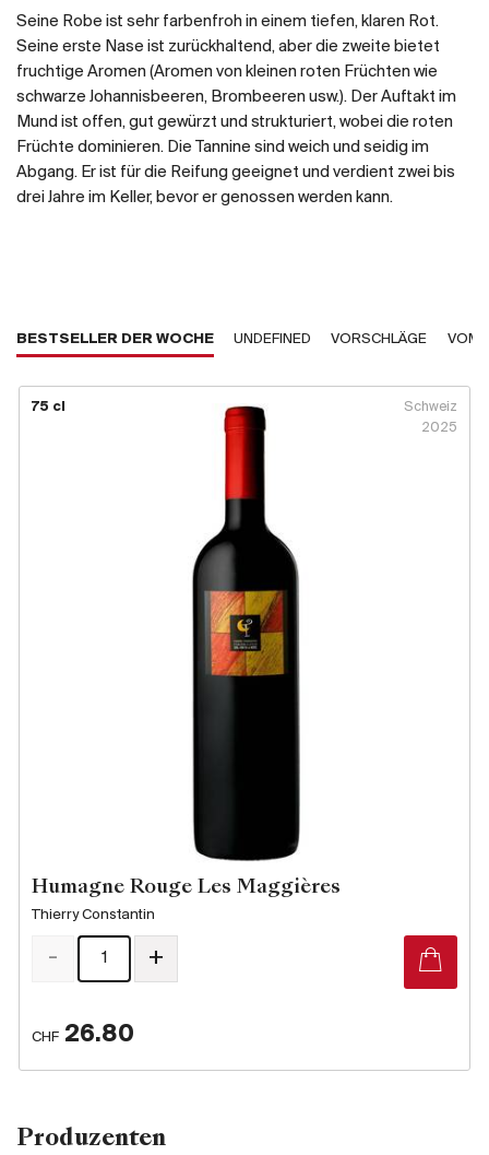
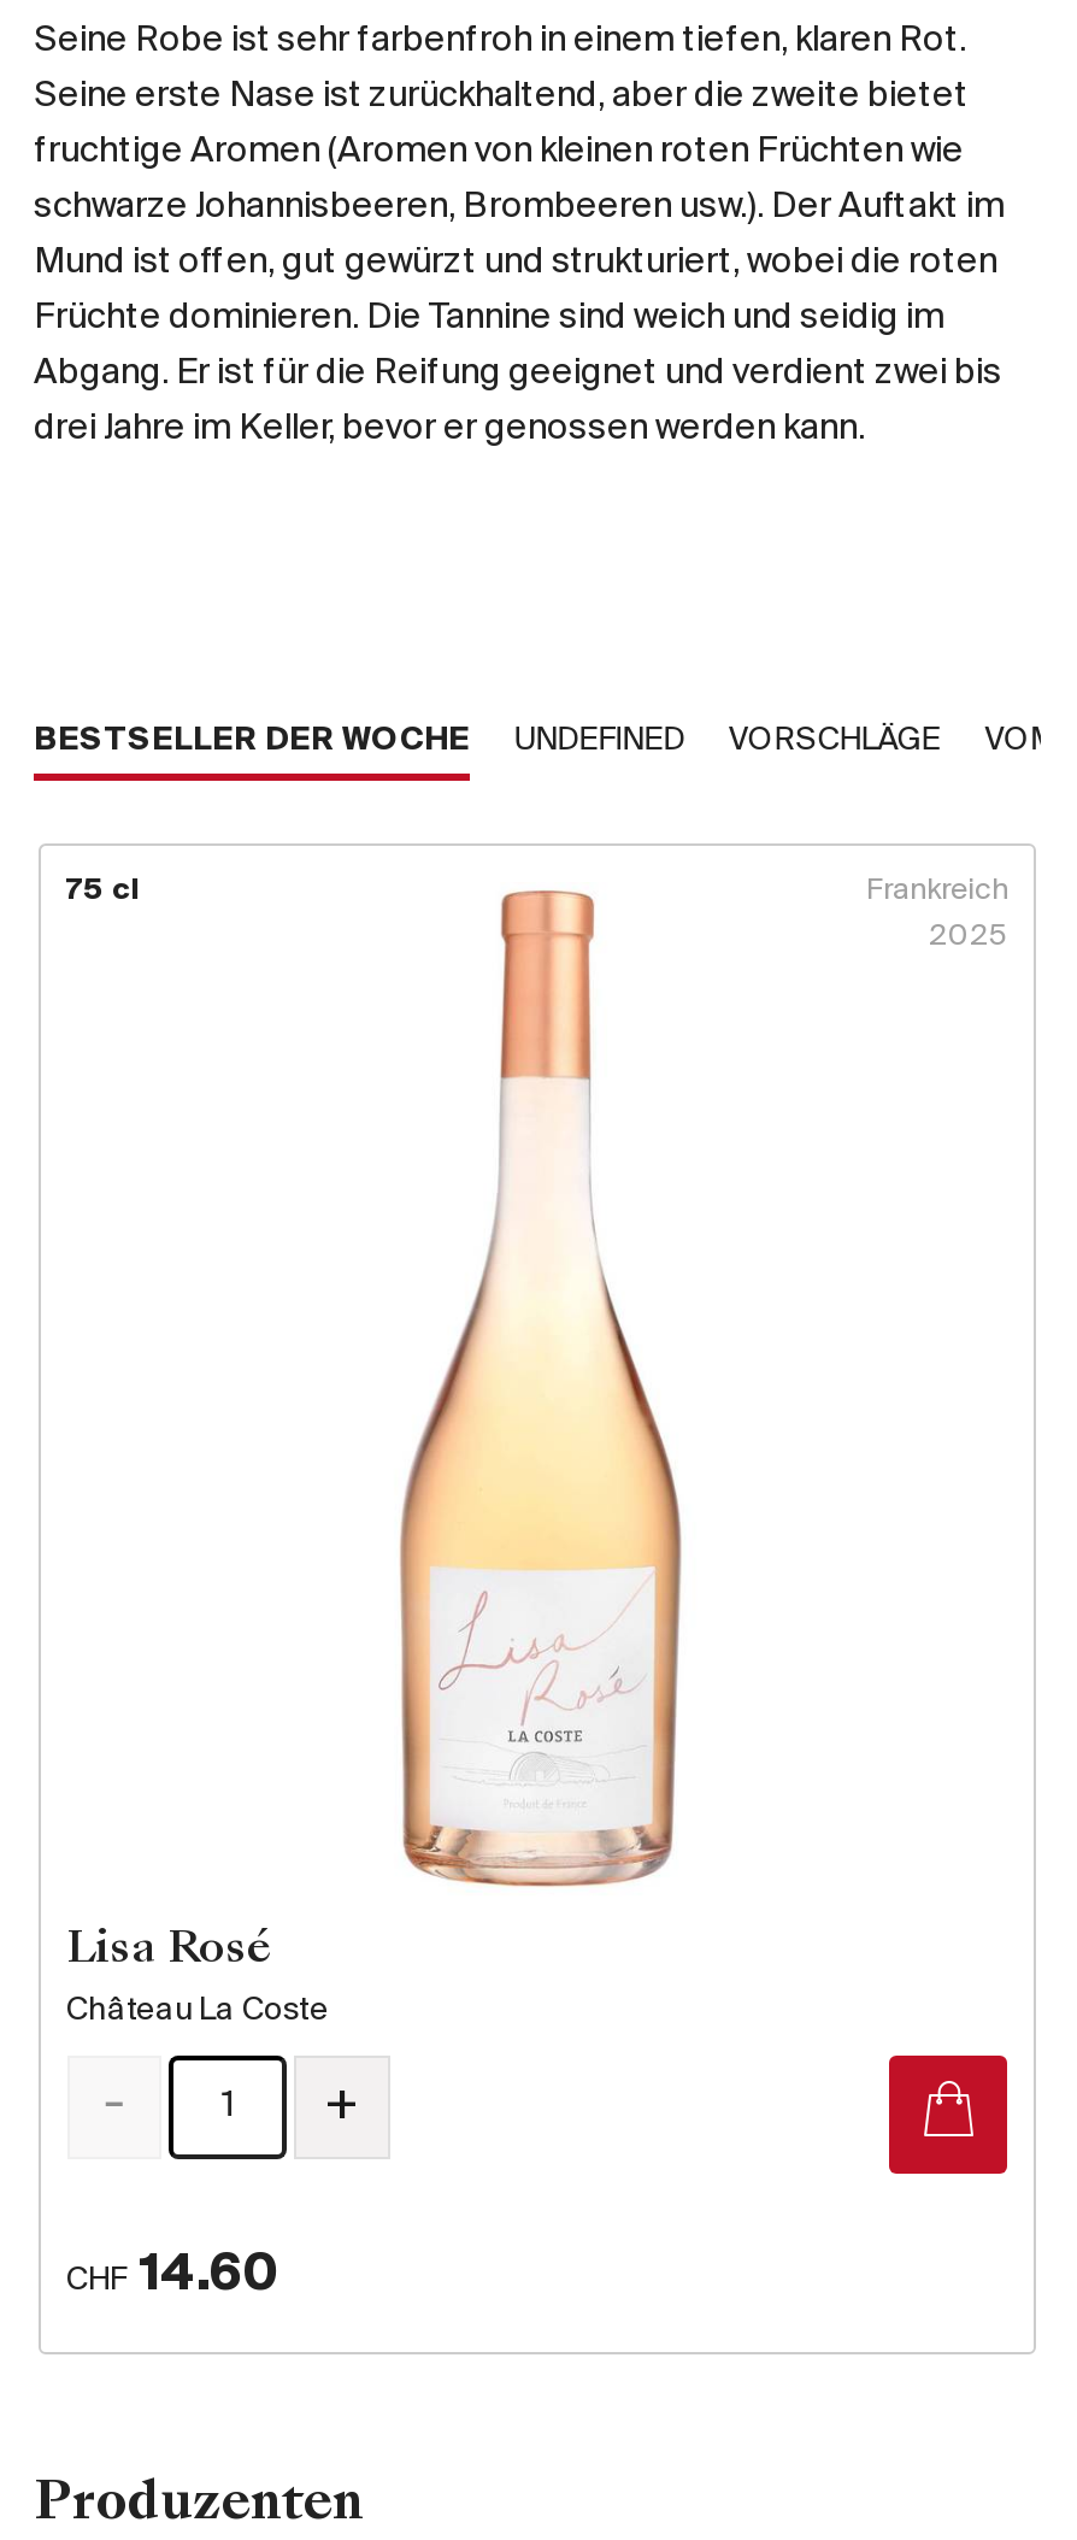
- [image]
+ [image]

- Schweiz
+ Frankreich

- Humagne Rouge Les Maggières
+ Lisa Rosé

- Thierry Constantin
+ Château La Coste

- CHF 26.80
+ CHF 14.60
